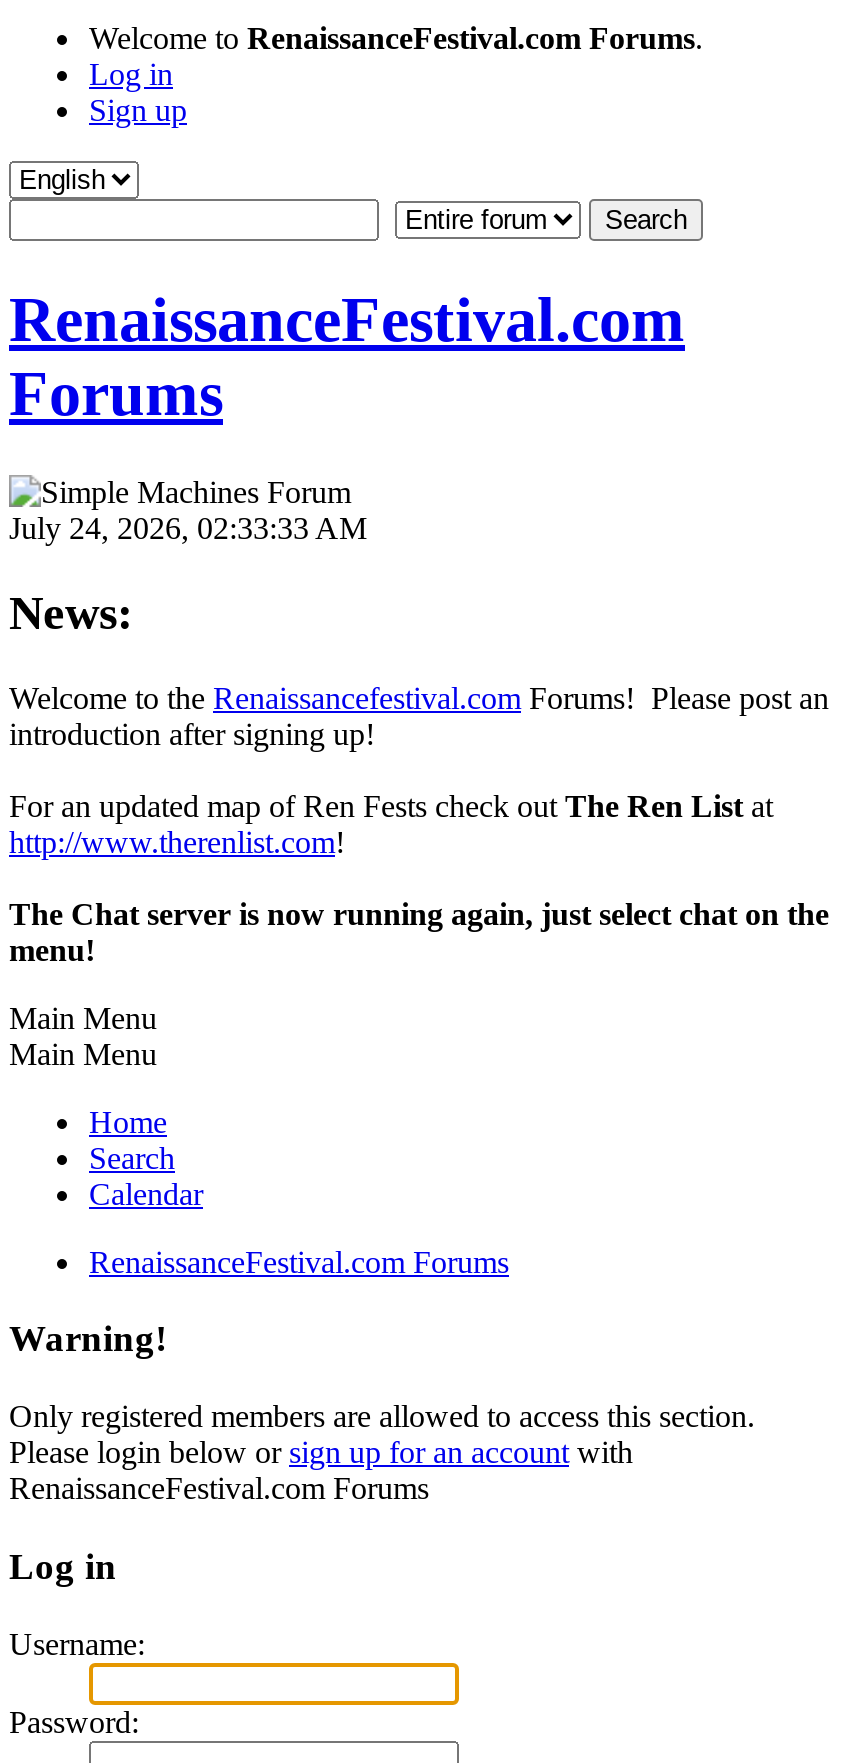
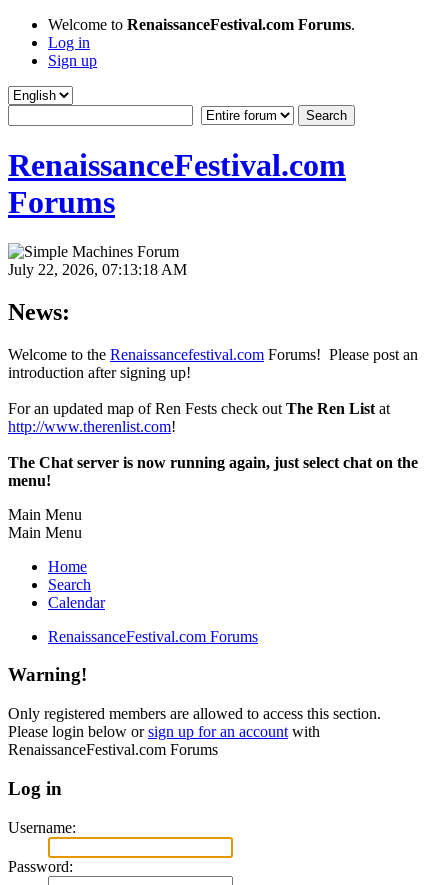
- July 24, 2026, 02:33:33 AM
+ July 22, 2026, 07:13:18 AM
